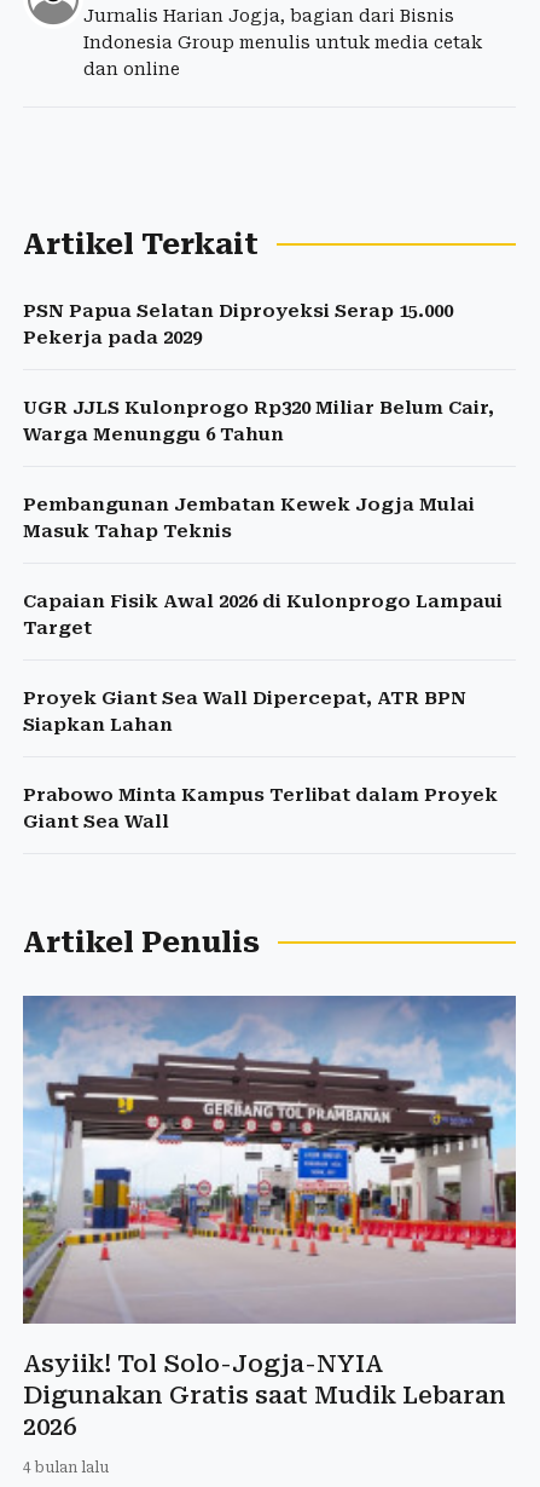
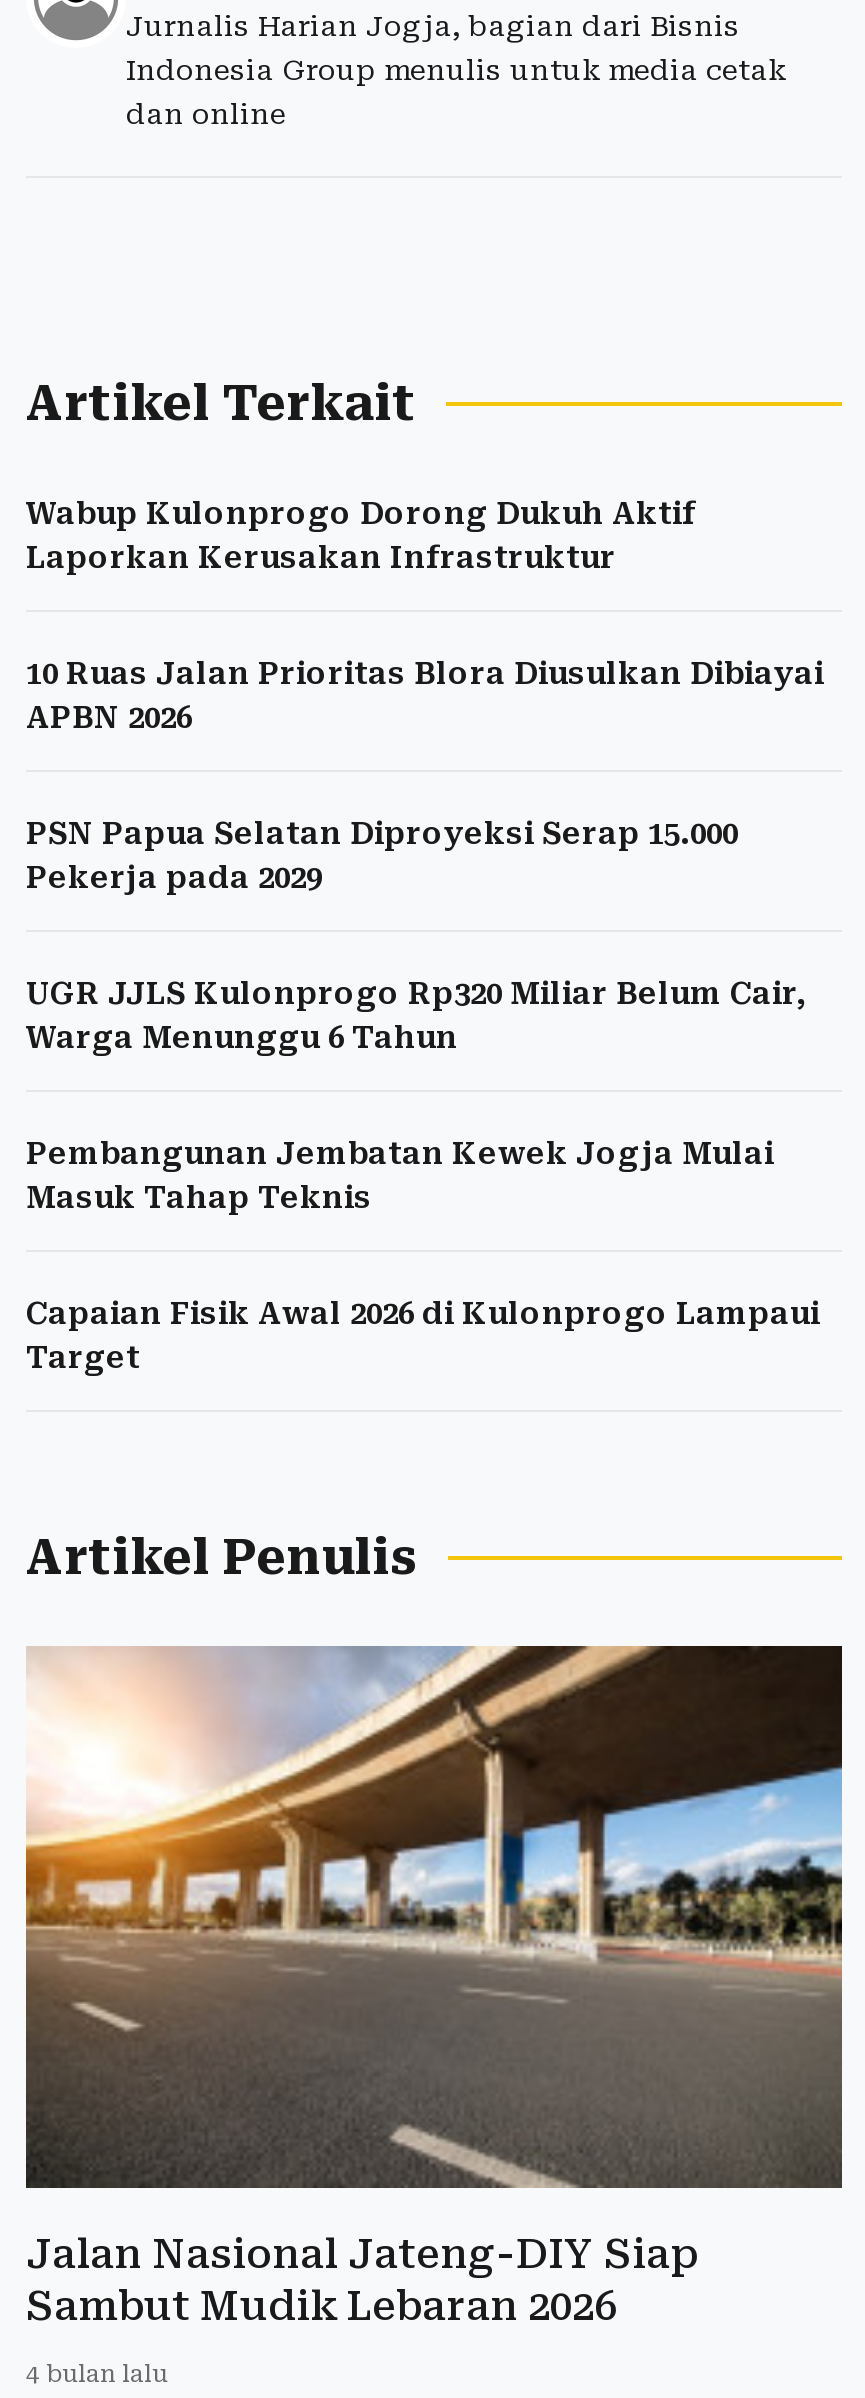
+ Wabup Kulonprogo Dorong Dukuh Aktif
+ Laporkan Kerusakan Infrastruktur
+ 10 Ruas Jalan Prioritas Blora Diusulkan Dibiayai
+ APBN 2026

moved down: PSN Papua Selatan Diproyeksi Serap 15.000 | Pekerja pada 2029 | UGR JJLS Kulonprogo Rp320 Miliar Belum Cair, | Warga Menunggu 6 Tahun | Pembangunan Jembatan Kewek Jogja Mulai | Masuk Tahap Teknis | Capaian Fisik Awal 2026 di Kulonprogo Lampaui | Target

- Proyek Giant Sea Wall Dipercepat, ATR BPN
- Siapkan Lahan
- Prabowo Minta Kampus Terlibat dalam Proyek
- Giant Sea Wall

- [image]
- Asyiik! Tol Solo-Jogja-NYIA
- Digunakan Gratis saat Mudik Lebaran
- 2026
+ [image]
+ Jalan Nasional Jateng-DIY Siap
+ Sambut Mudik Lebaran 2026
